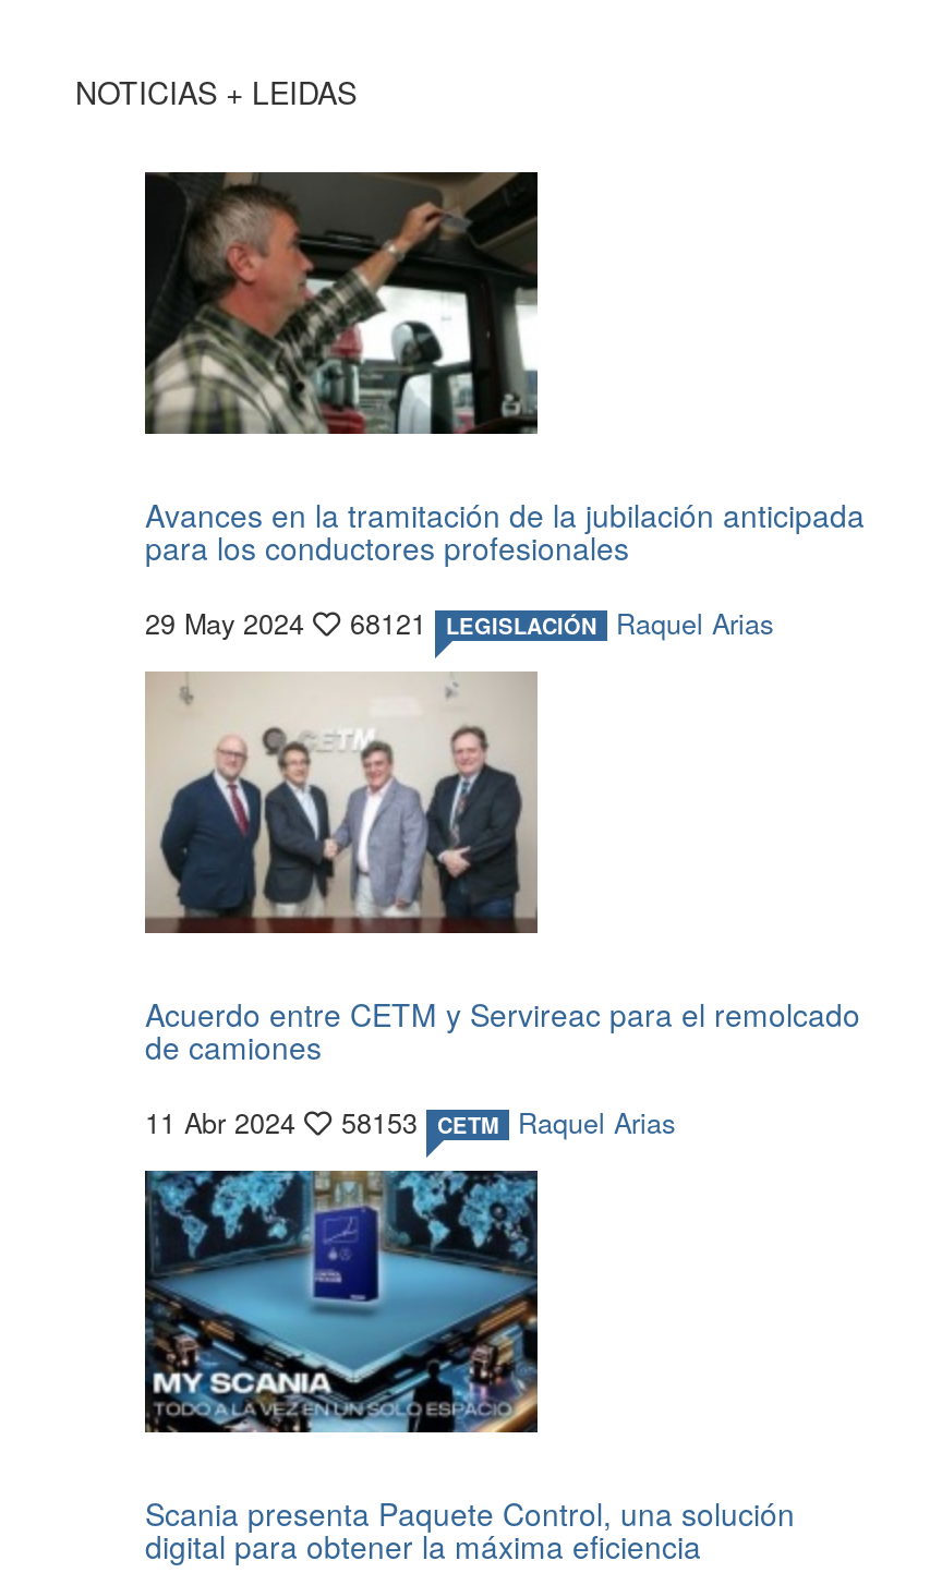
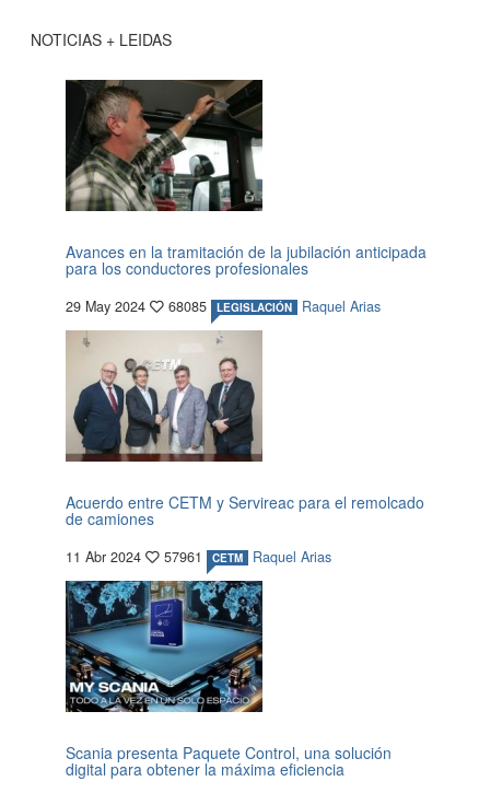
- 29 May 2024 68121 LEGISLACIÓN Raquel Arias
+ 29 May 2024 68085 LEGISLACIÓN Raquel Arias

- 11 Abr 2024 58153 CETM Raquel Arias
+ 11 Abr 2024 57961 CETM Raquel Arias
